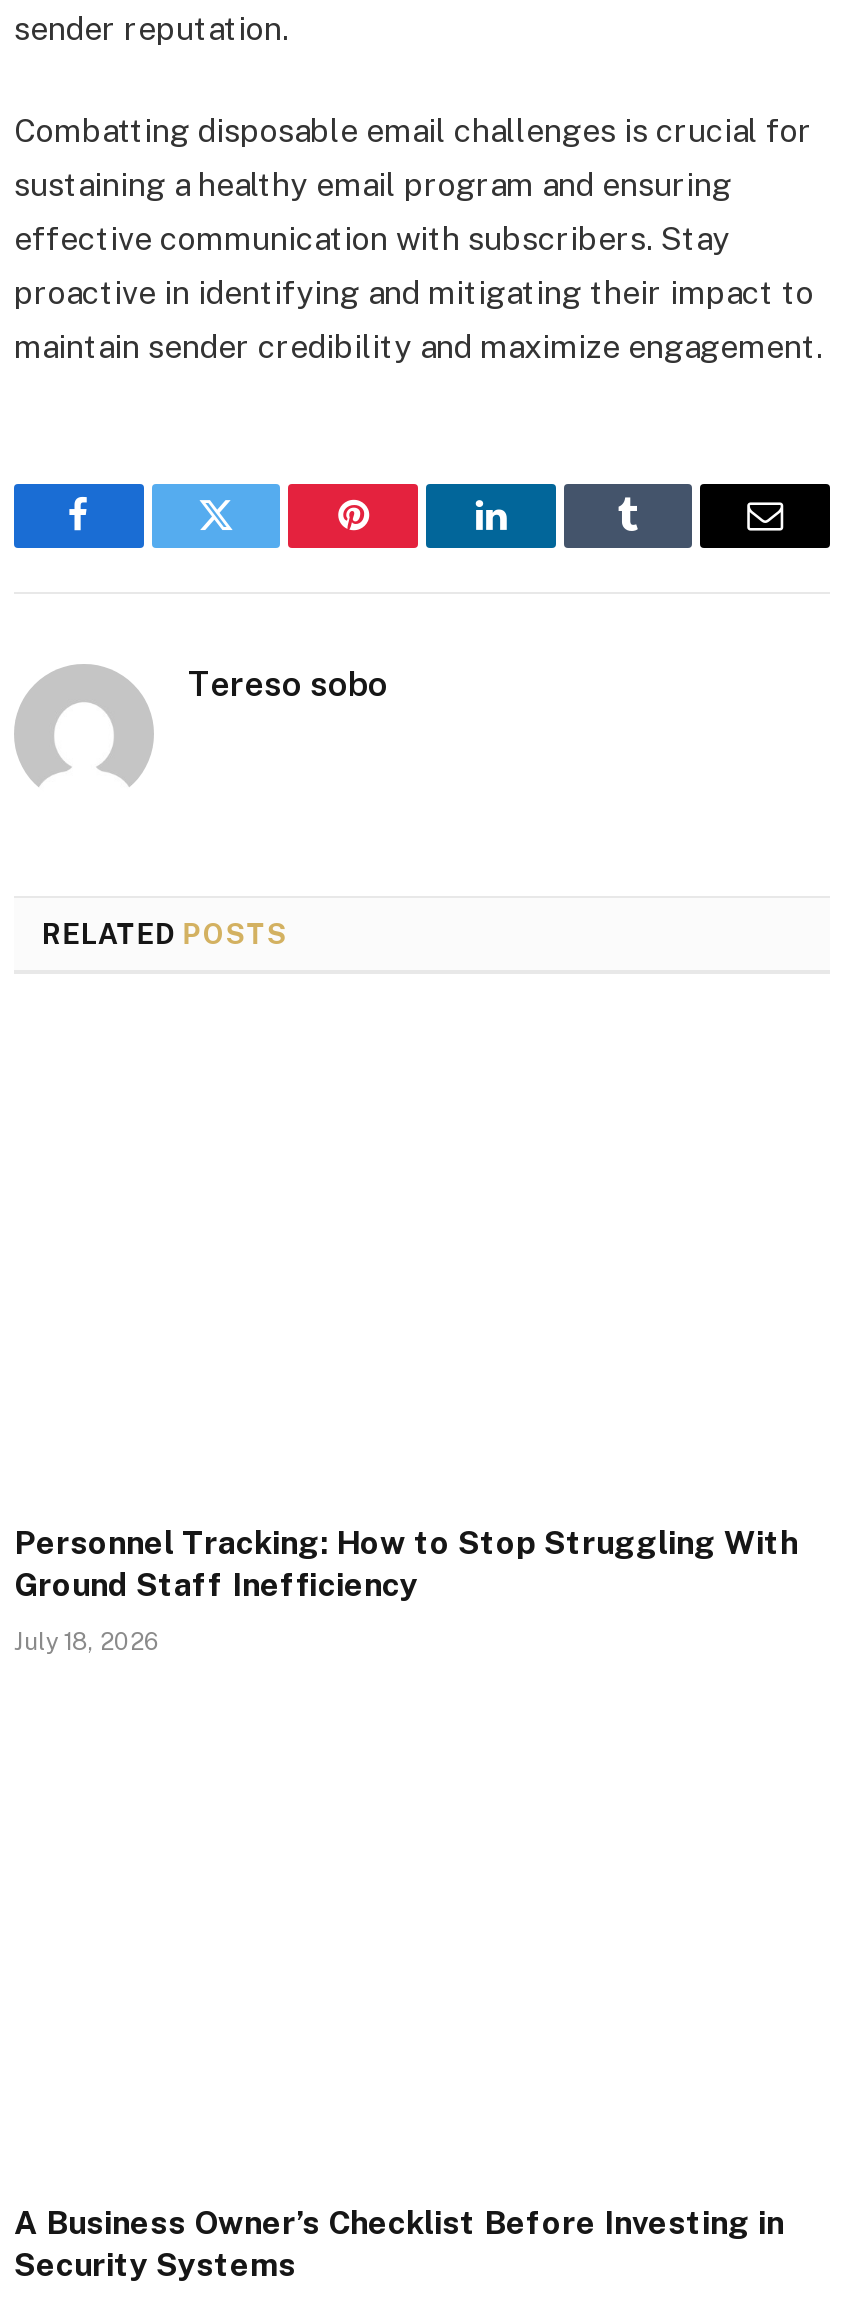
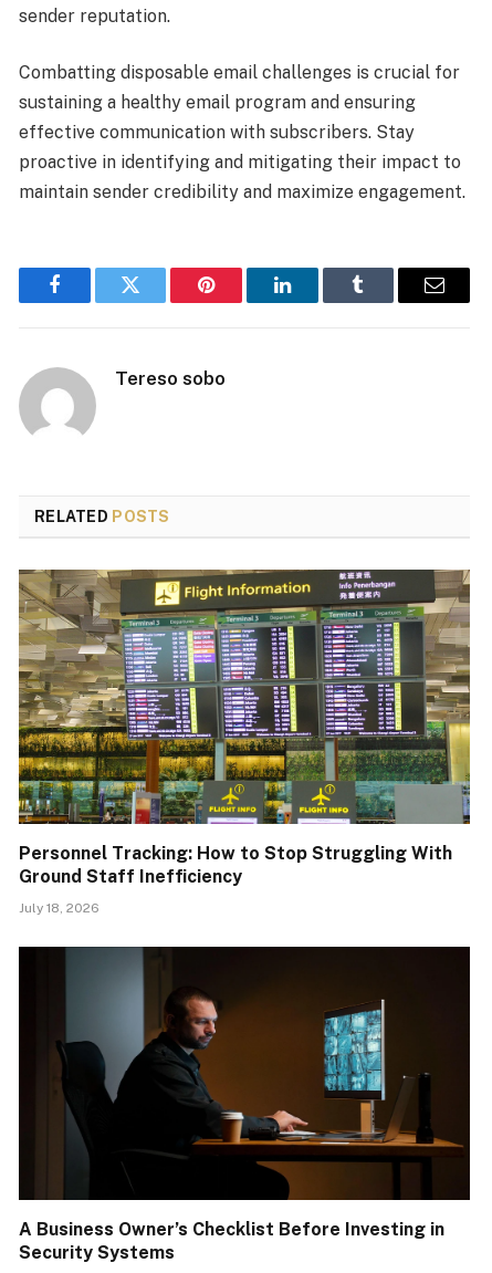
+ [image]

+ [image]
